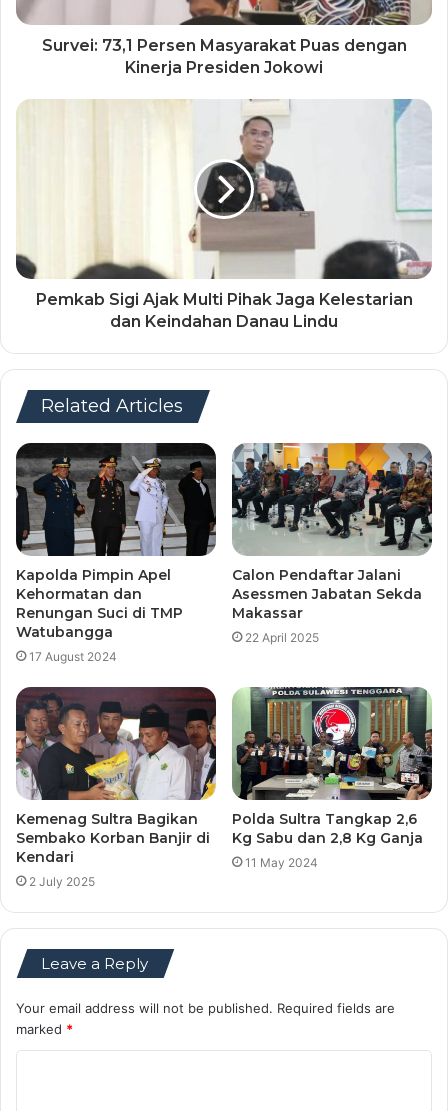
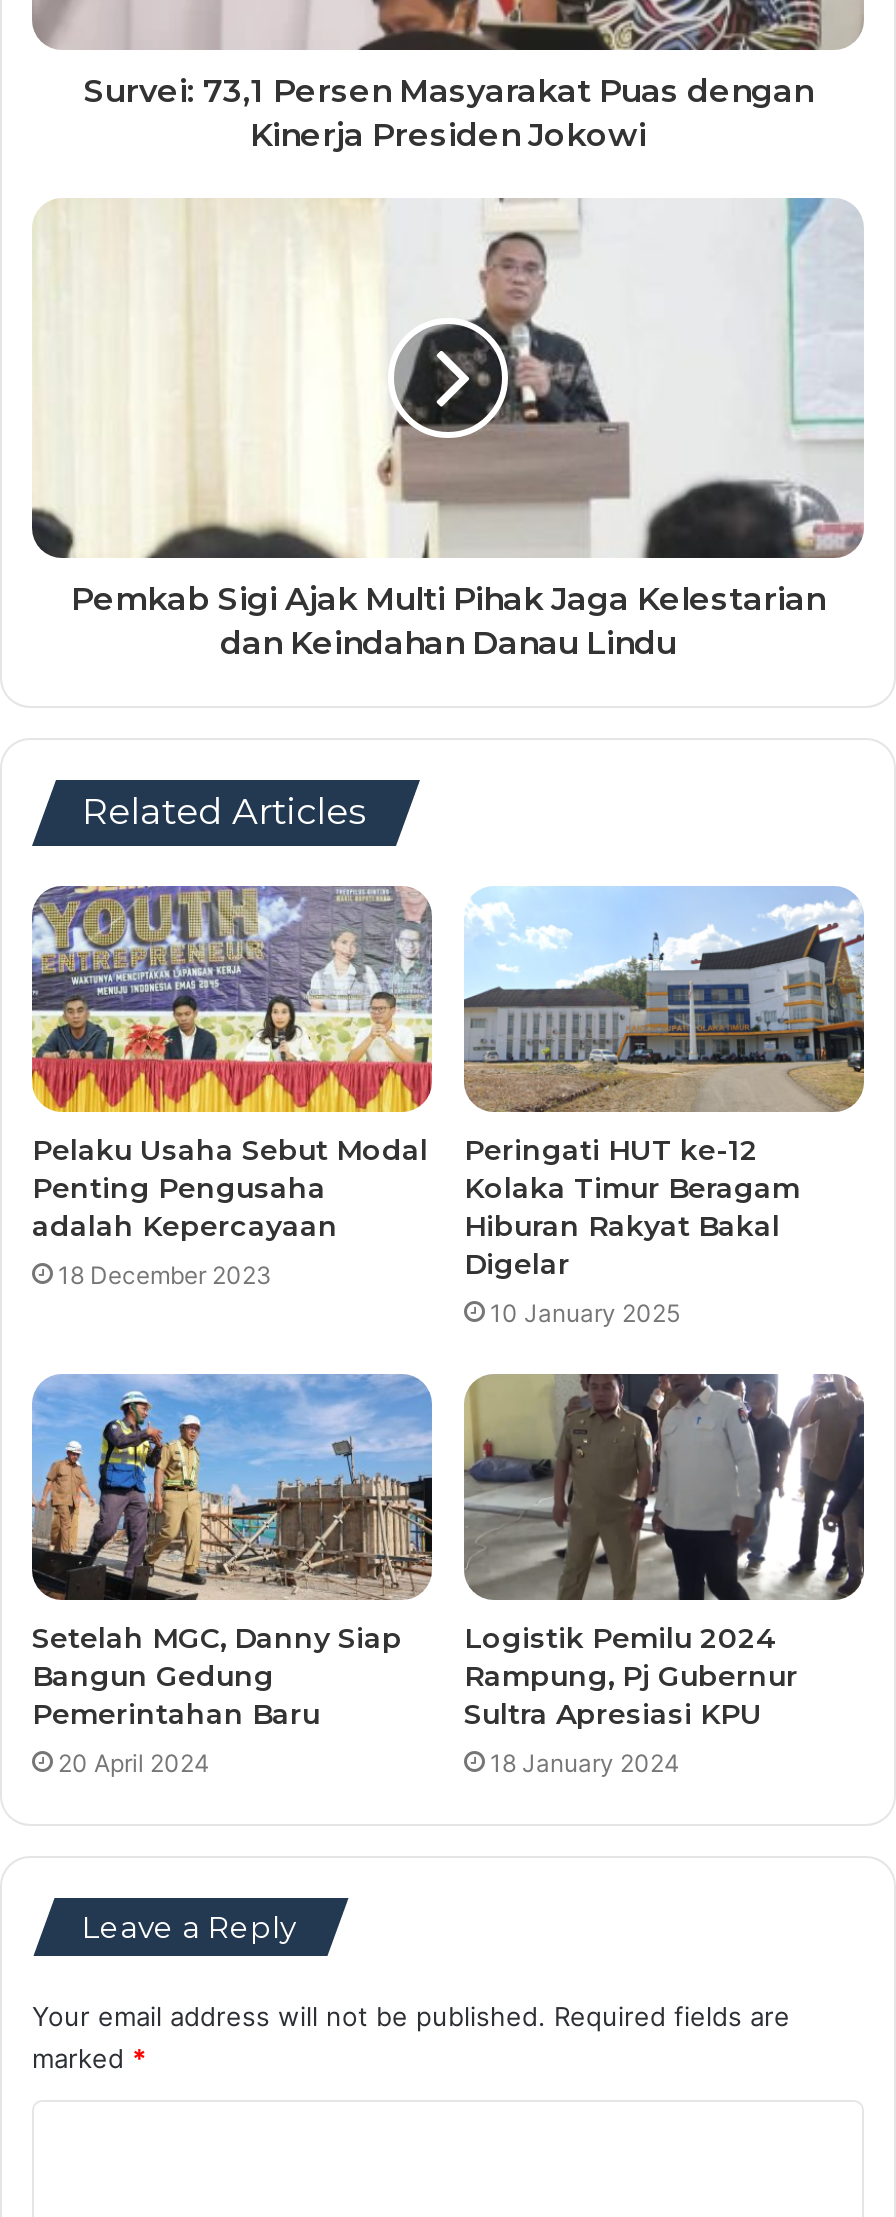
- [image]
- Kapolda Pimpin Apel
- Kehormatan dan
- Renungan Suci di TMP
- Watubangga
- 17 August 2024
+ [image]
+ Pelaku Usaha Sebut Modal
+ Penting Pengusaha
+ adalah Kepercayaan
+ 18 December 2023

- [image]
- Calon Pendaftar Jalani
- Asessmen Jabatan Sekda
- Makassar
- 22 April 2025
+ [image]
+ Peringati HUT ke-12
+ Kolaka Timur Beragam
+ Hiburan Rakyat Bakal
+ Digelar
+ 10 January 2025

- [image]
- Kemenag Sultra Bagikan
- Sembako Korban Banjir di
- Kendari
- 2 July 2025
+ [image]
+ Setelah MGC, Danny Siap
+ Bangun Gedung
+ Pemerintahan Baru
+ 20 April 2024

- [image]
- Polda Sultra Tangkap 2,6
- Kg Sabu dan 2,8 Kg Ganja
- 11 May 2024
+ [image]
+ Logistik Pemilu 2024
+ Rampung, Pj Gubernur
+ Sultra Apresiasi KPU
+ 18 January 2024
